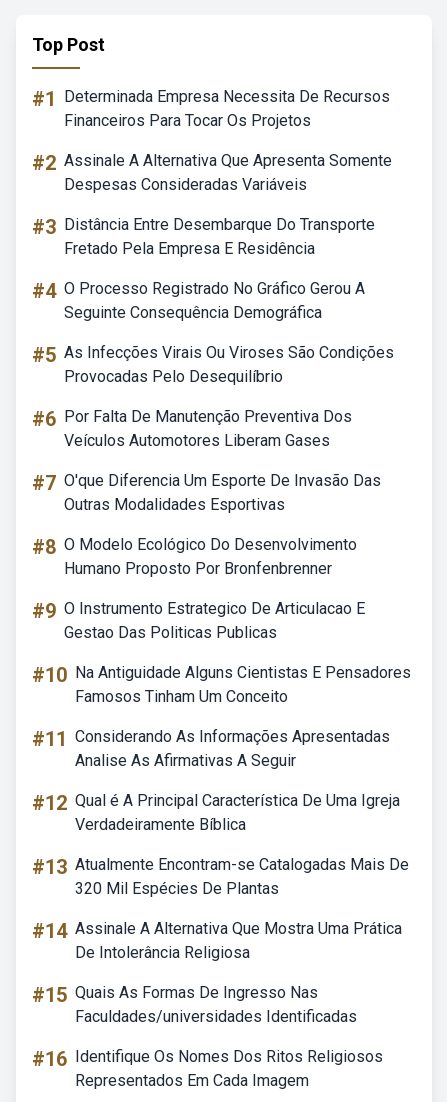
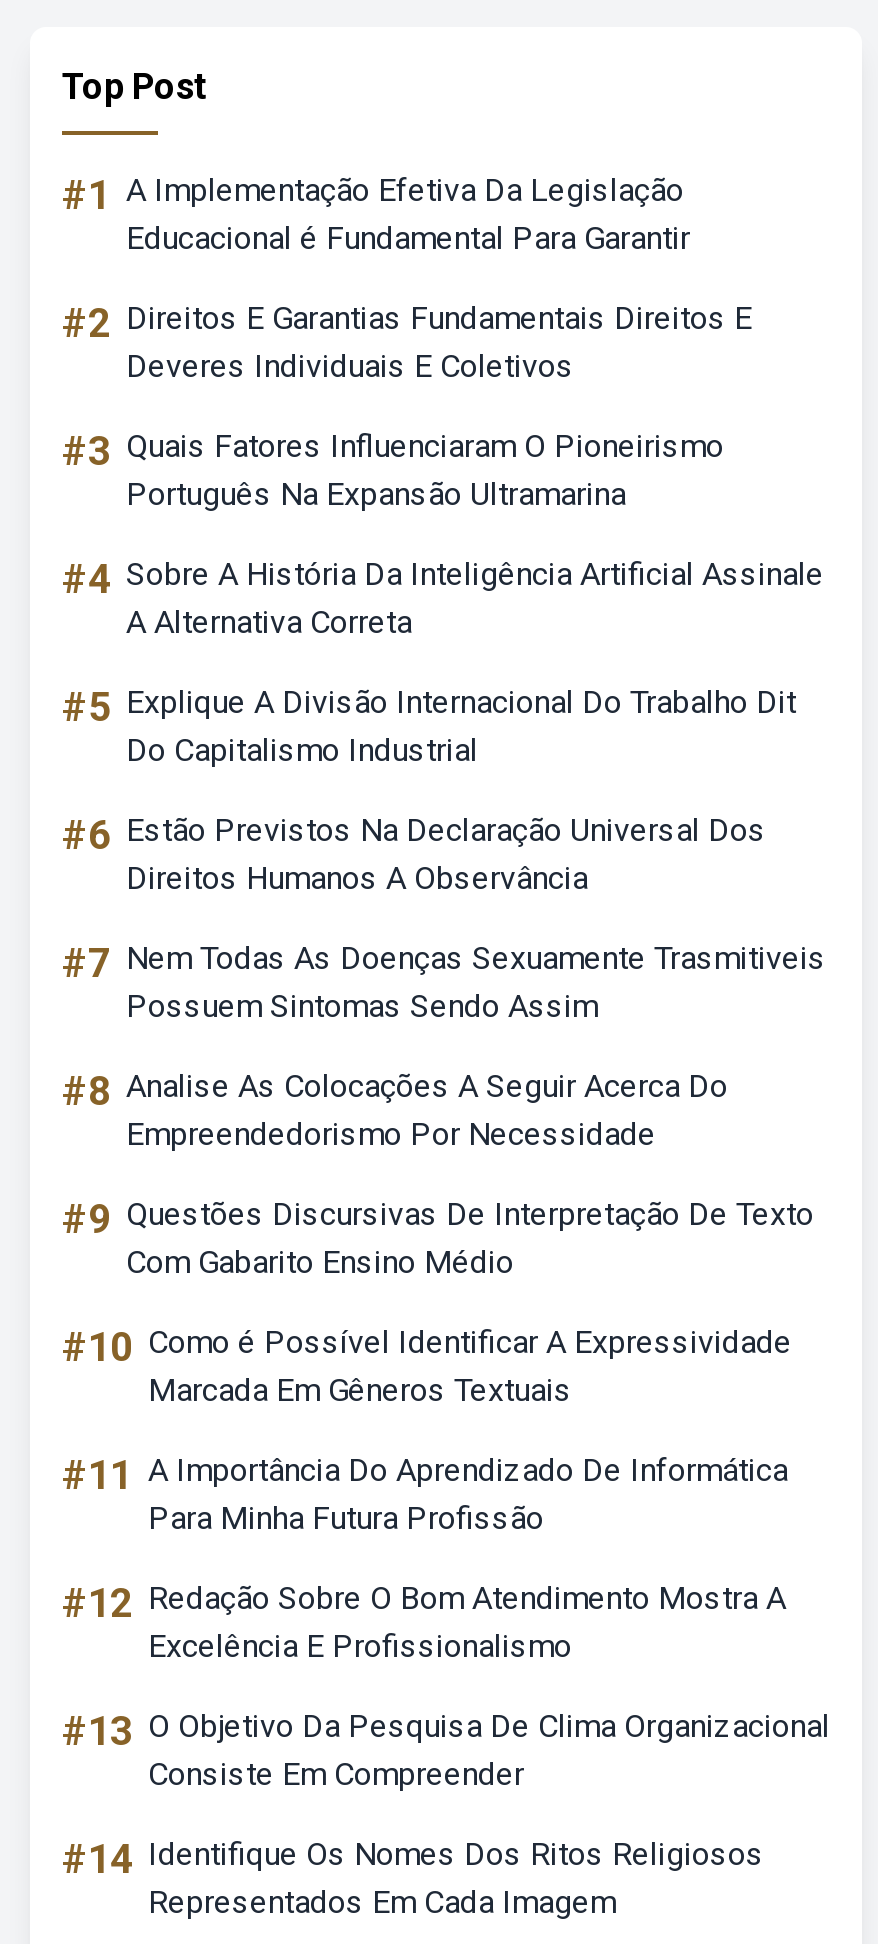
- #1 Determinada Empresa Necessita De Recursos
- Financeiros Para Tocar Os Projetos
- #2 Assinale A Alternativa Que Apresenta Somente
- Despesas Consideradas Variáveis
- #3 Distância Entre Desembarque Do Transporte
- Fretado Pela Empresa E Residência
- #4 O Processo Registrado No Gráfico Gerou A
- Seguinte Consequência Demográfica
- #5 As Infecções Virais Ou Viroses São Condições
- Provocadas Pelo Desequilíbrio
- #6 Por Falta De Manutenção Preventiva Dos
- Veículos Automotores Liberam Gases
- #7 O'que Diferencia Um Esporte De Invasão Das
- Outras Modalidades Esportivas
- #8 O Modelo Ecológico Do Desenvolvimento
- Humano Proposto Por Bronfenbrenner
- #9 O Instrumento Estrategico De Articulacao E
- Gestao Das Politicas Publicas
- #10 Na Antiguidade Alguns Cientistas E Pensadores
- Famosos Tinham Um Conceito
- #11 Considerando As Informações Apresentadas
- Analise As Afirmativas A Seguir
- #12 Qual é A Principal Característica De Uma Igreja
- Verdadeiramente Bíblica
- #13 Atualmente Encontram-se Catalogadas Mais De
- 320 Mil Espécies De Plantas
- #14 Assinale A Alternativa Que Mostra Uma Prática
- De Intolerância Religiosa
- #15 Quais As Formas De Ingresso Nas
- Faculdades/universidades Identificadas
- #16 Identifique Os Nomes Dos Ritos Religiosos
+ #1 A Implementação Efetiva Da Legislação
+ Educacional é Fundamental Para Garantir
+ #2 Direitos E Garantias Fundamentais Direitos E
+ Deveres Individuais E Coletivos
+ #3 Quais Fatores Influenciaram O Pioneirismo
+ Português Na Expansão Ultramarina
+ #4 Sobre A História Da Inteligência Artificial Assinale
+ A Alternativa Correta
+ #5 Explique A Divisão Internacional Do Trabalho Dit
+ Do Capitalismo Industrial
+ #6 Estão Previstos Na Declaração Universal Dos
+ Direitos Humanos A Observância
+ #7 Nem Todas As Doenças Sexuamente Trasmitiveis
+ Possuem Sintomas Sendo Assim
+ #8 Analise As Colocações A Seguir Acerca Do
+ Empreendedorismo Por Necessidade
+ #9 Questões Discursivas De Interpretação De Texto
+ Com Gabarito Ensino Médio
+ #10 Como é Possível Identificar A Expressividade
+ Marcada Em Gêneros Textuais
+ #11 A Importância Do Aprendizado De Informática
+ Para Minha Futura Profissão
+ #12 Redação Sobre O Bom Atendimento Mostra A
+ Excelência E Profissionalismo
+ #13 O Objetivo Da Pesquisa De Clima Organizacional
+ Consiste Em Compreender
+ #14 Identifique Os Nomes Dos Ritos Religiosos
